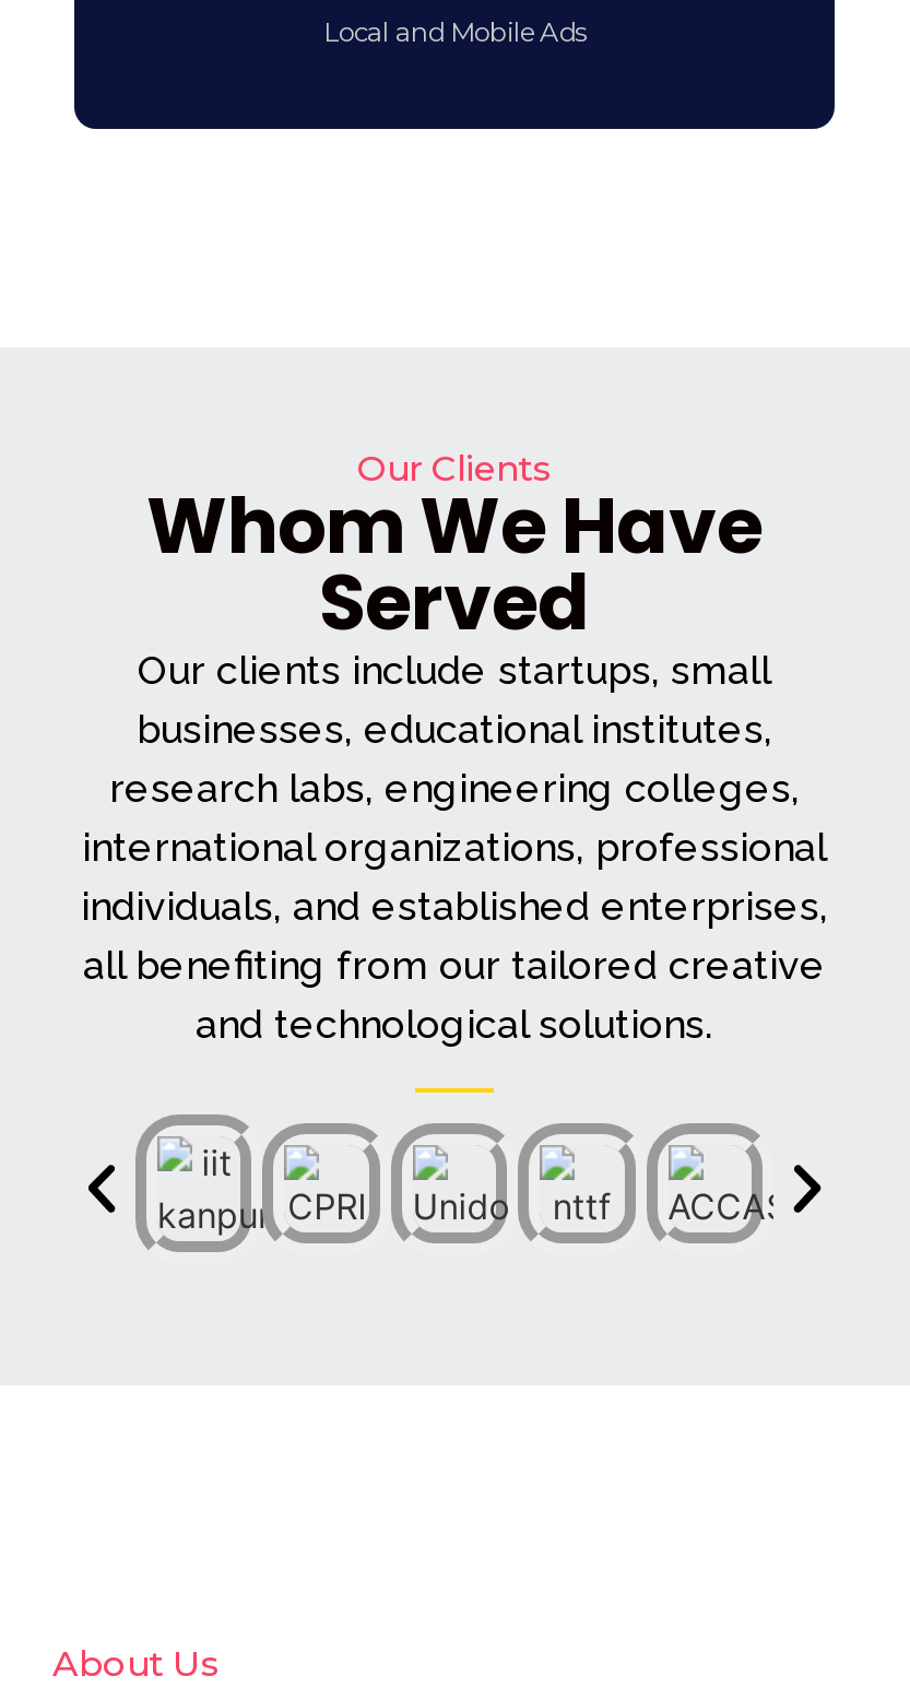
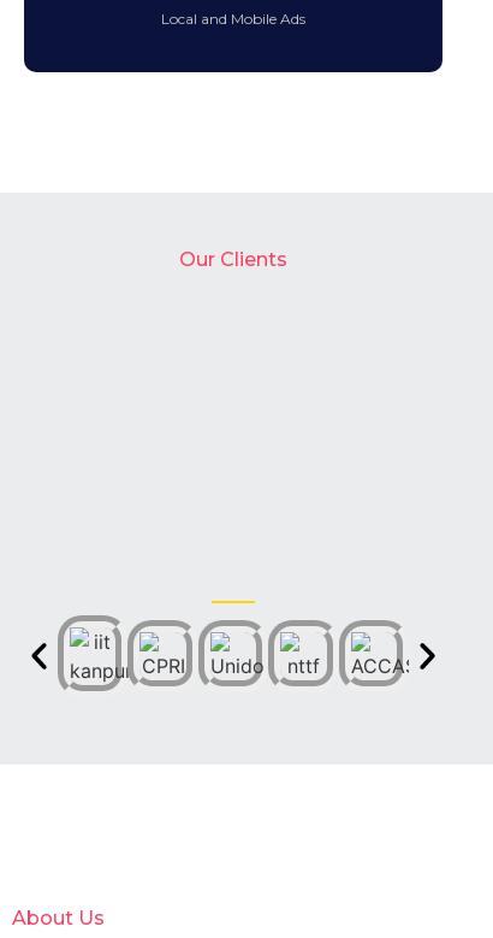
- Whom We Have
- Served
- Our clients include startups, small
- businesses, educational institutes,
- research labs, engineering colleges,
- international organizations, professional
- individuals, and established enterprises,
- all benefiting from our tailored creative
- and technological solutions.
